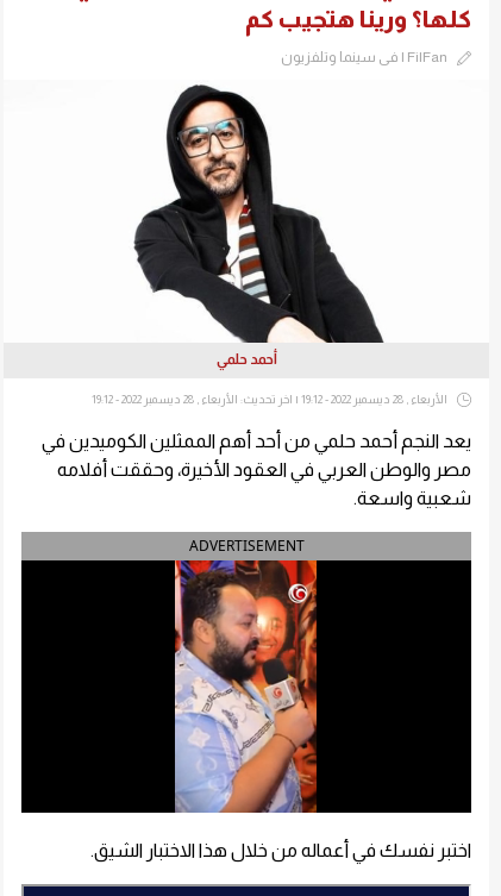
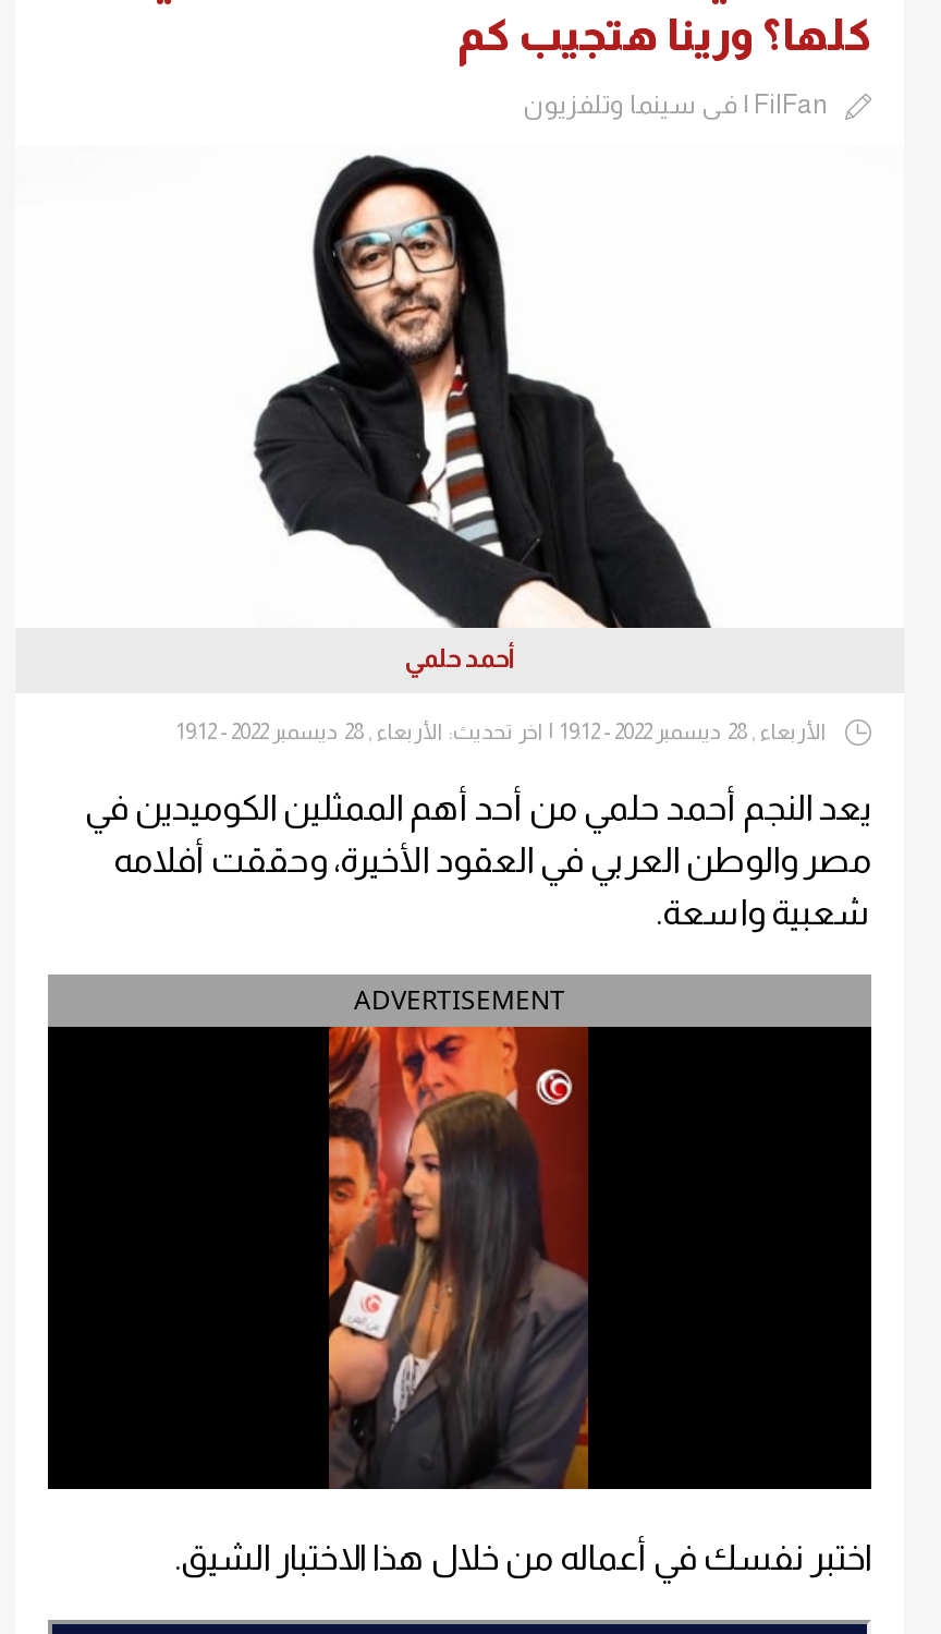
- [image]
+ [image]
